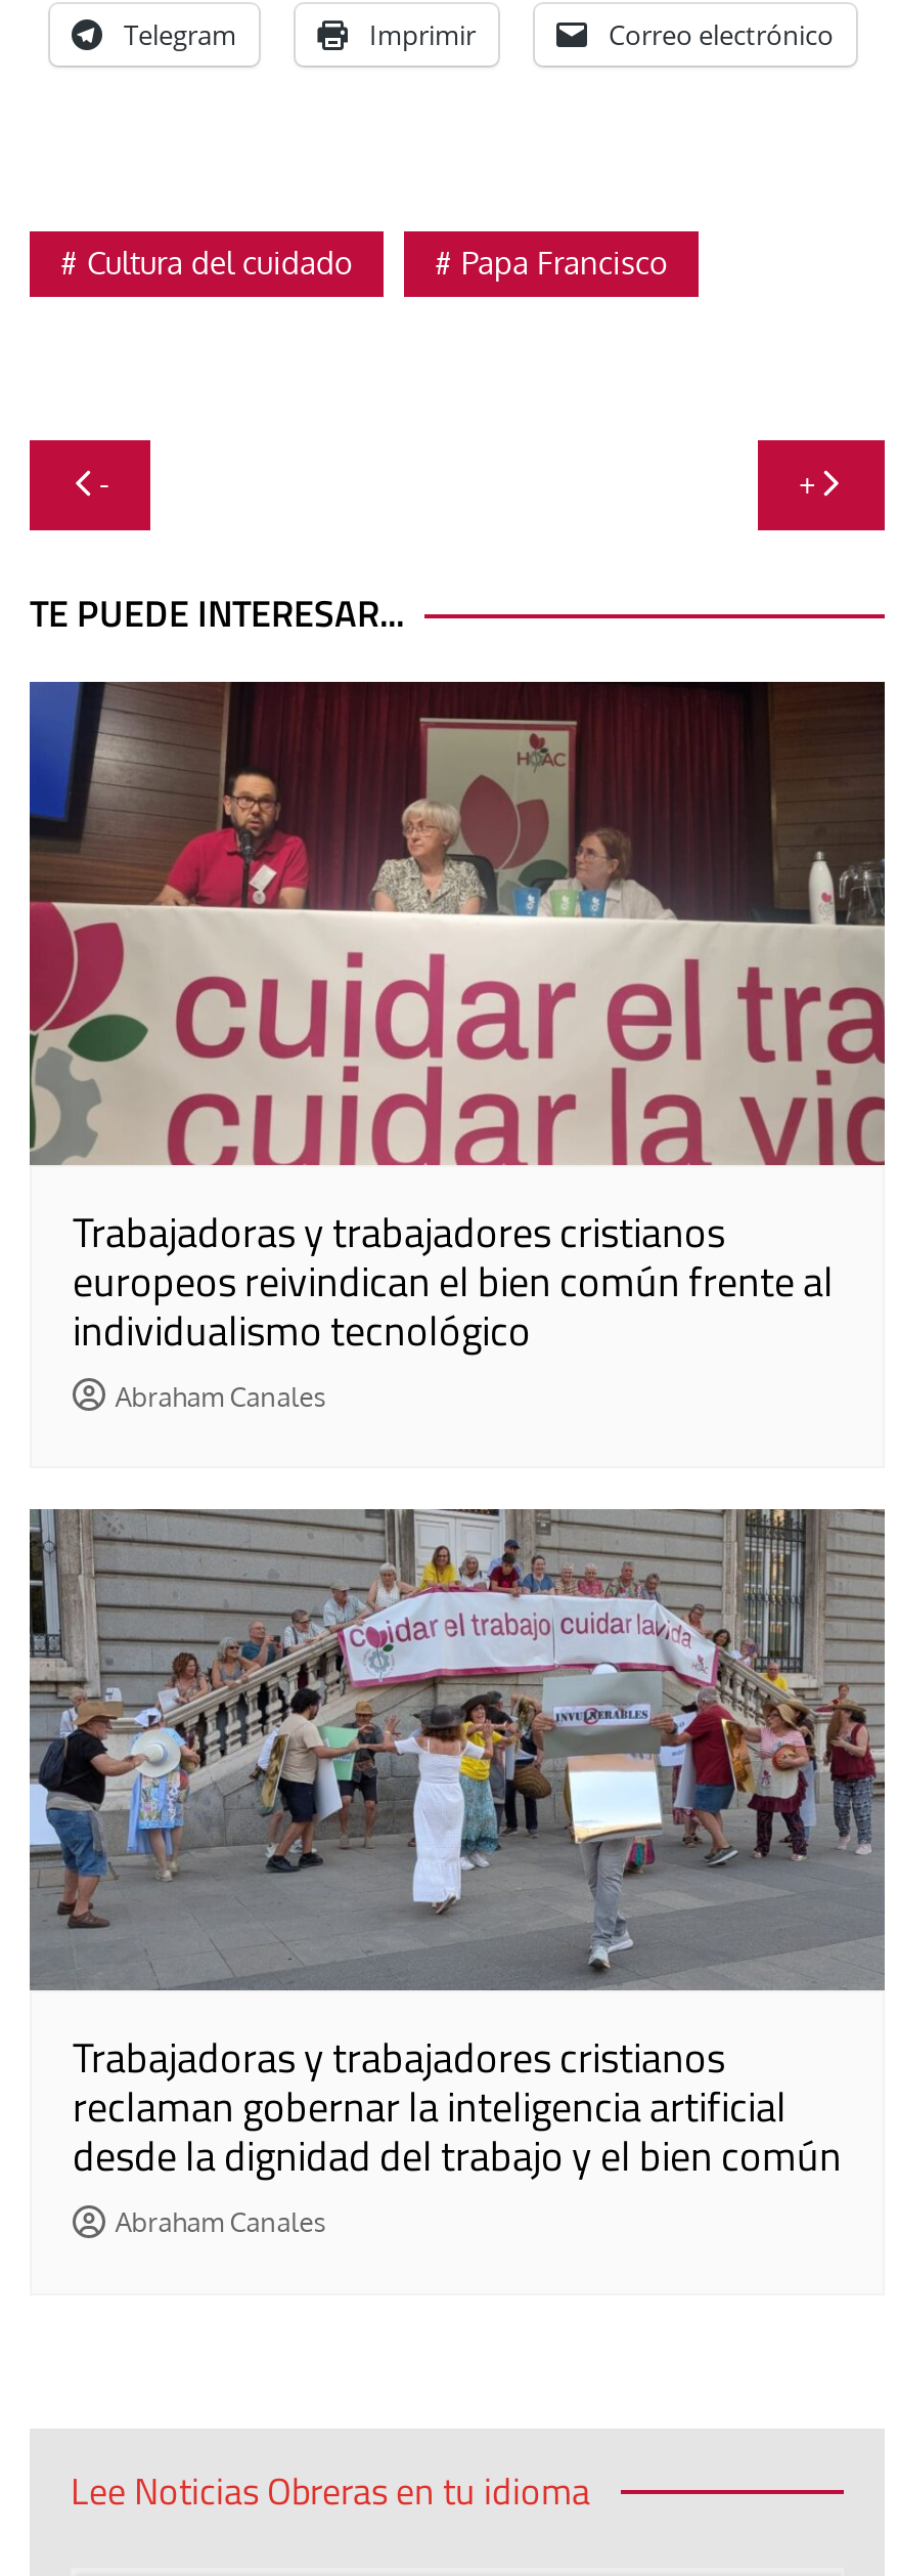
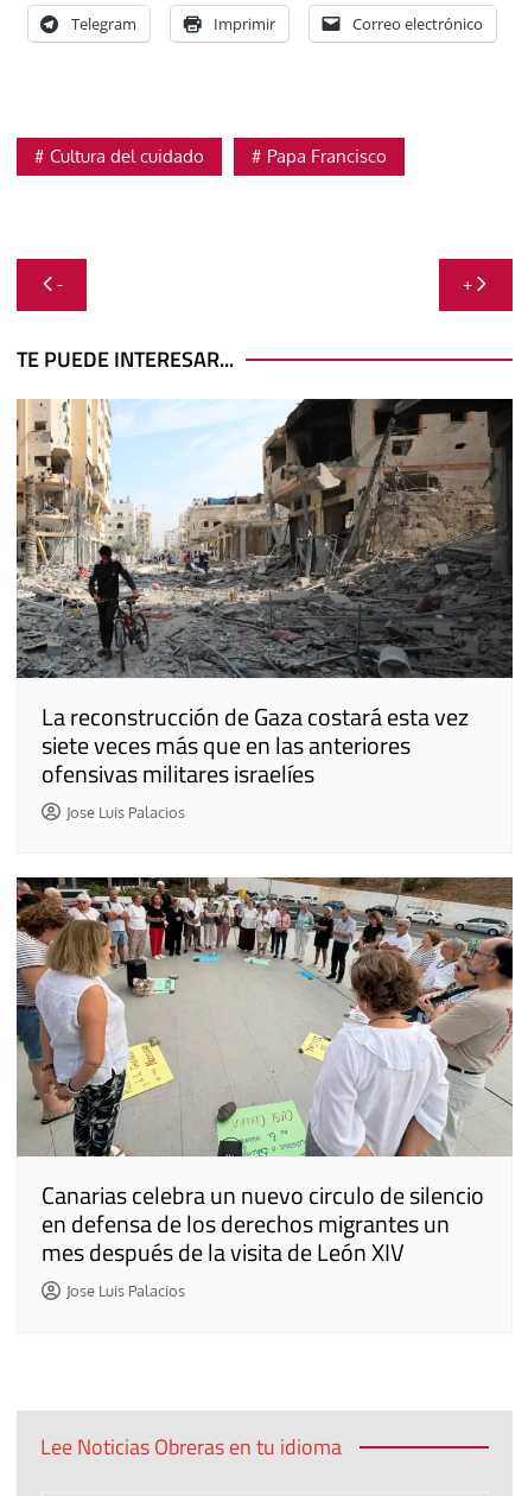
- [image]
- Trabajadoras y trabajadores cristianos
- europeos reivindican el bien común frente al
- individualismo tecnológico
- Abraham Canales
+ [image]
+ La reconstrucción de Gaza costará esta vez
+ siete veces más que en las anteriores
+ ofensivas militares israelíes
+ Jose Luis Palacios

- [image]
- Trabajadoras y trabajadores cristianos
- reclaman gobernar la inteligencia artificial
- desde la dignidad del trabajo y el bien común
- Abraham Canales
+ [image]
+ Canarias celebra un nuevo circulo de silencio
+ en defensa de los derechos migrantes un
+ mes después de la visita de León XIV
+ Jose Luis Palacios
